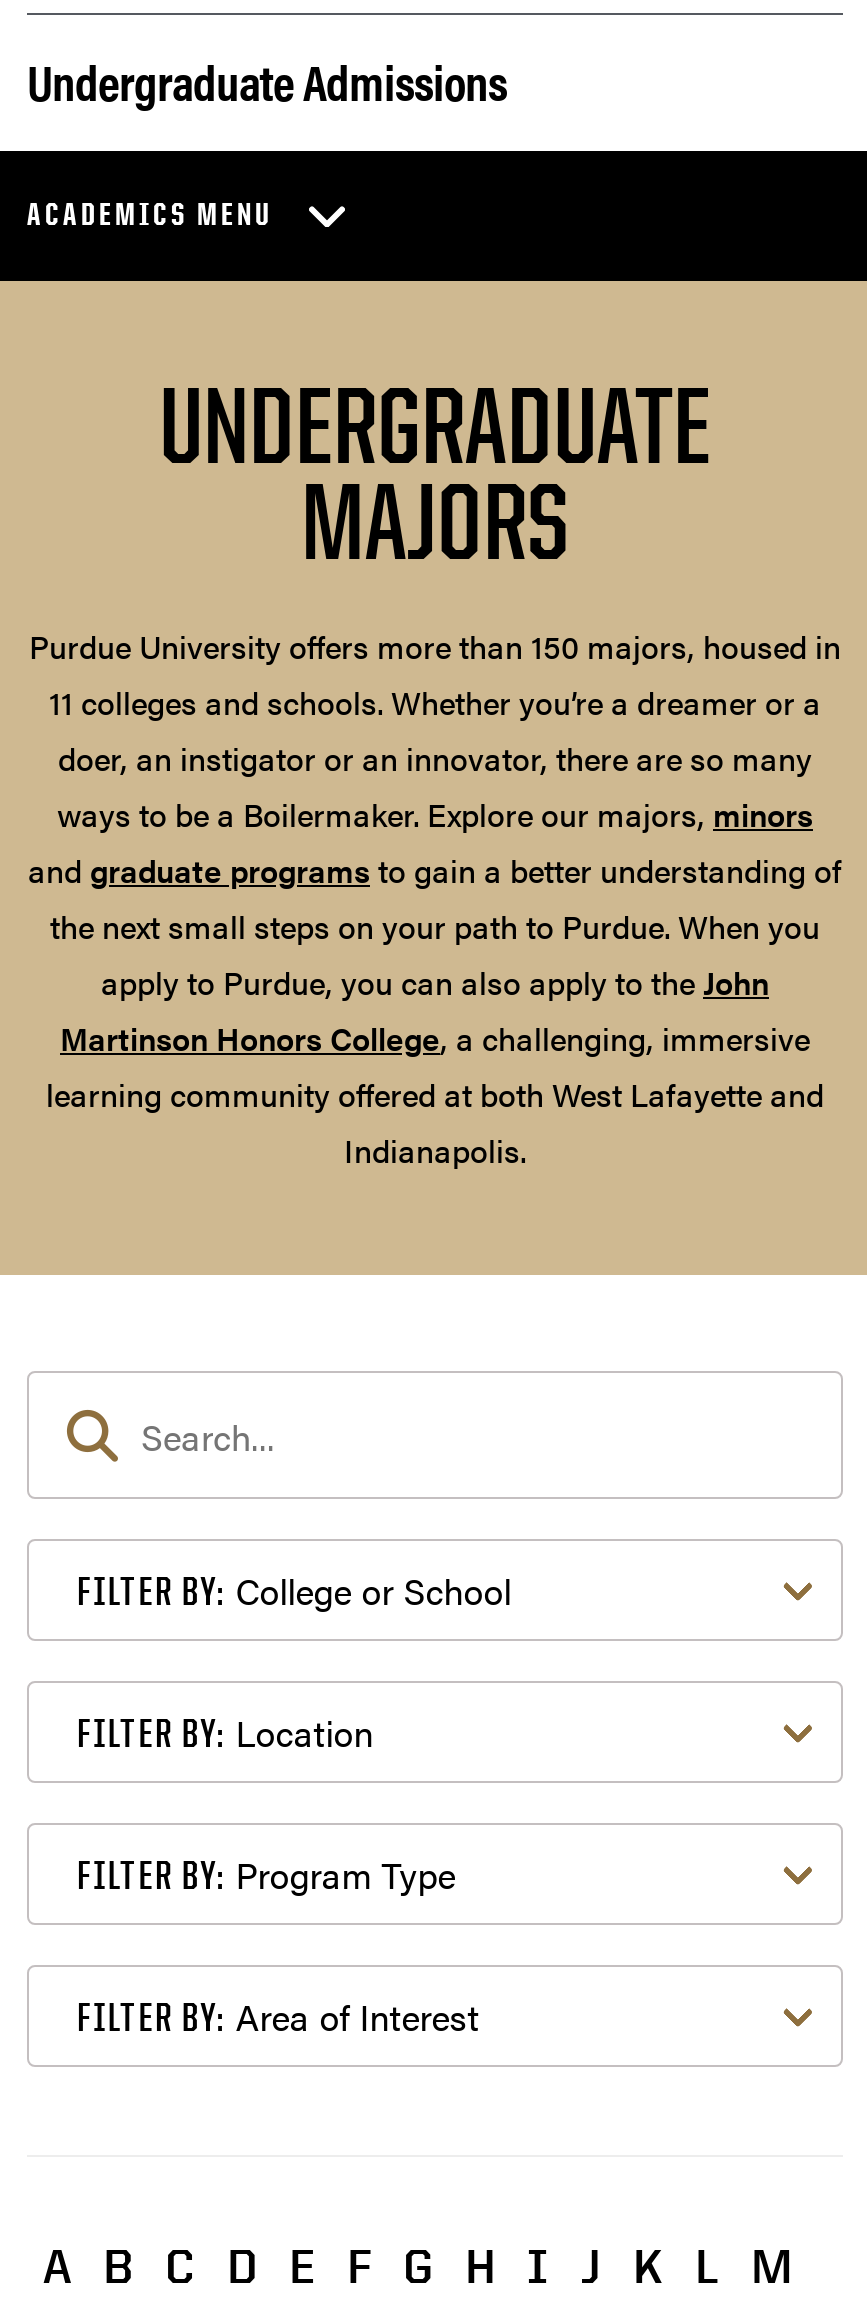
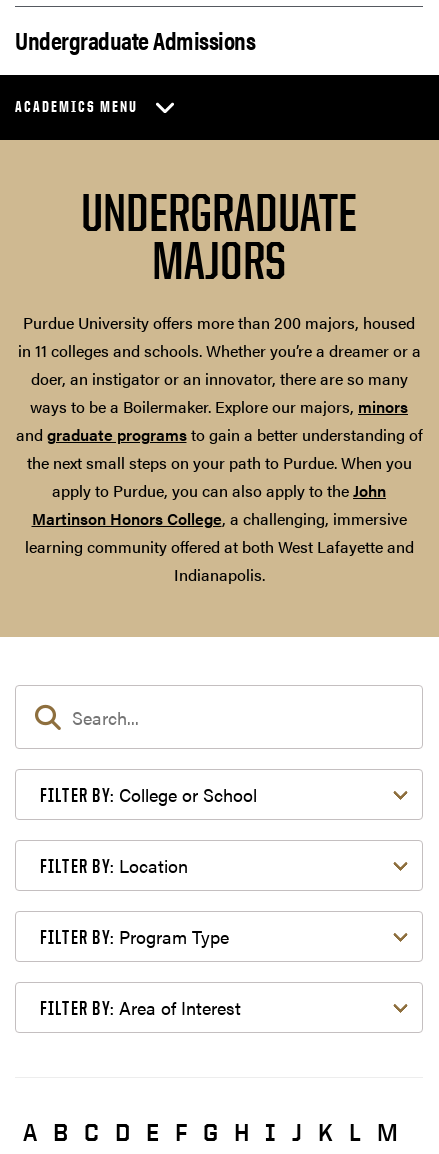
- Purdue University offers more than 150 majors, housed in
- 11 colleges and schools. Whether you’re a dreamer or a
+ Purdue University offers more than 200 majors, housed
+ in 11 colleges and schools. Whether you’re a dreamer or a
